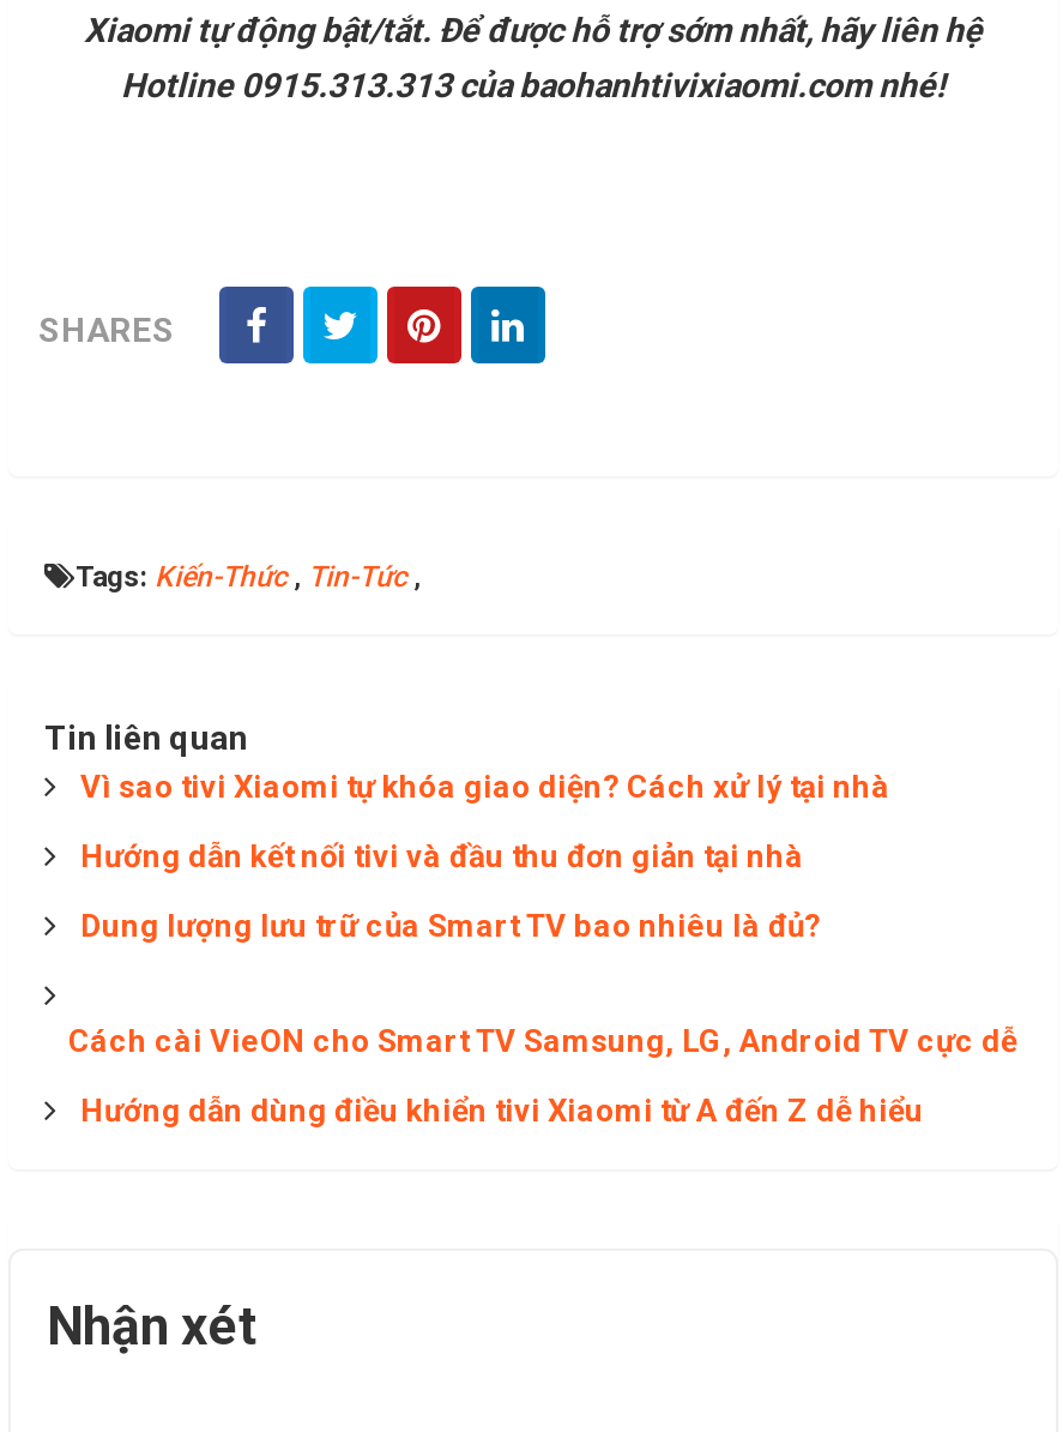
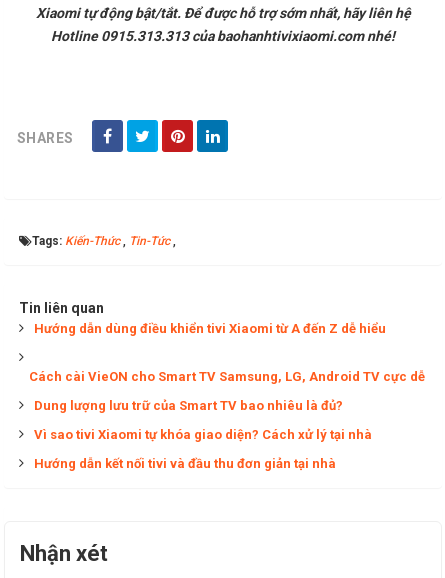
moved down: Vì sao tivi Xiaomi tự khóa giao diện? Cách xử lý tại nhà | Hướng dẫn kết nối tivi và đầu thu đơn giản tại nhà

moved up: Hướng dẫn dùng điều khiển tivi Xiaomi từ A đến Z dễ hiểu | Cách cài VieON cho Smart TV Samsung, LG, Android TV cực dễ | Dung lượng lưu trữ của Smart TV bao nhiêu là đủ?
